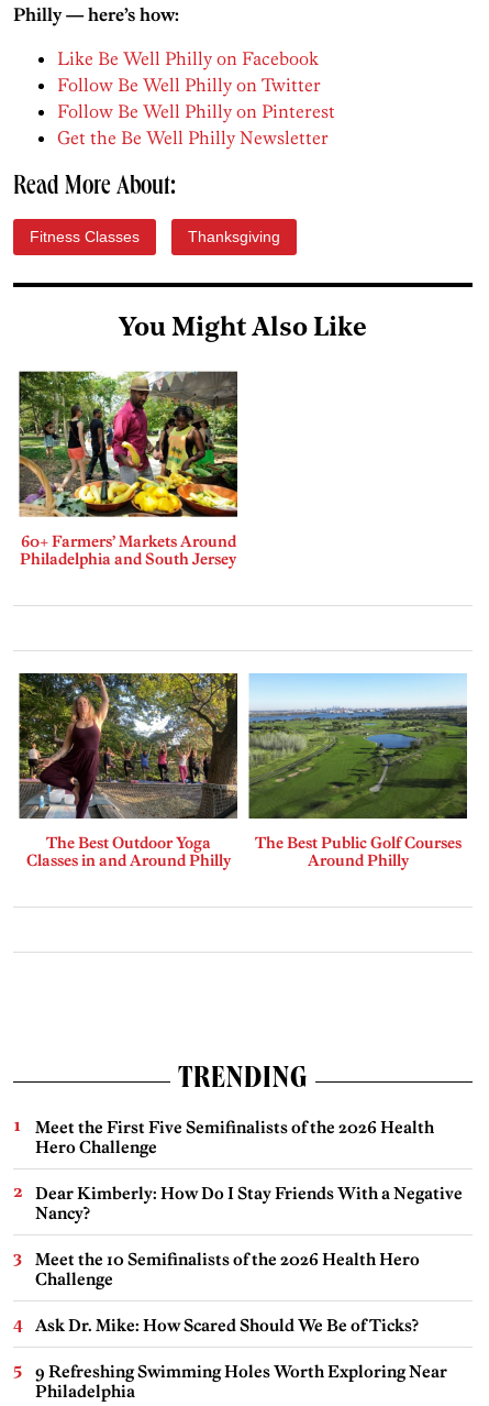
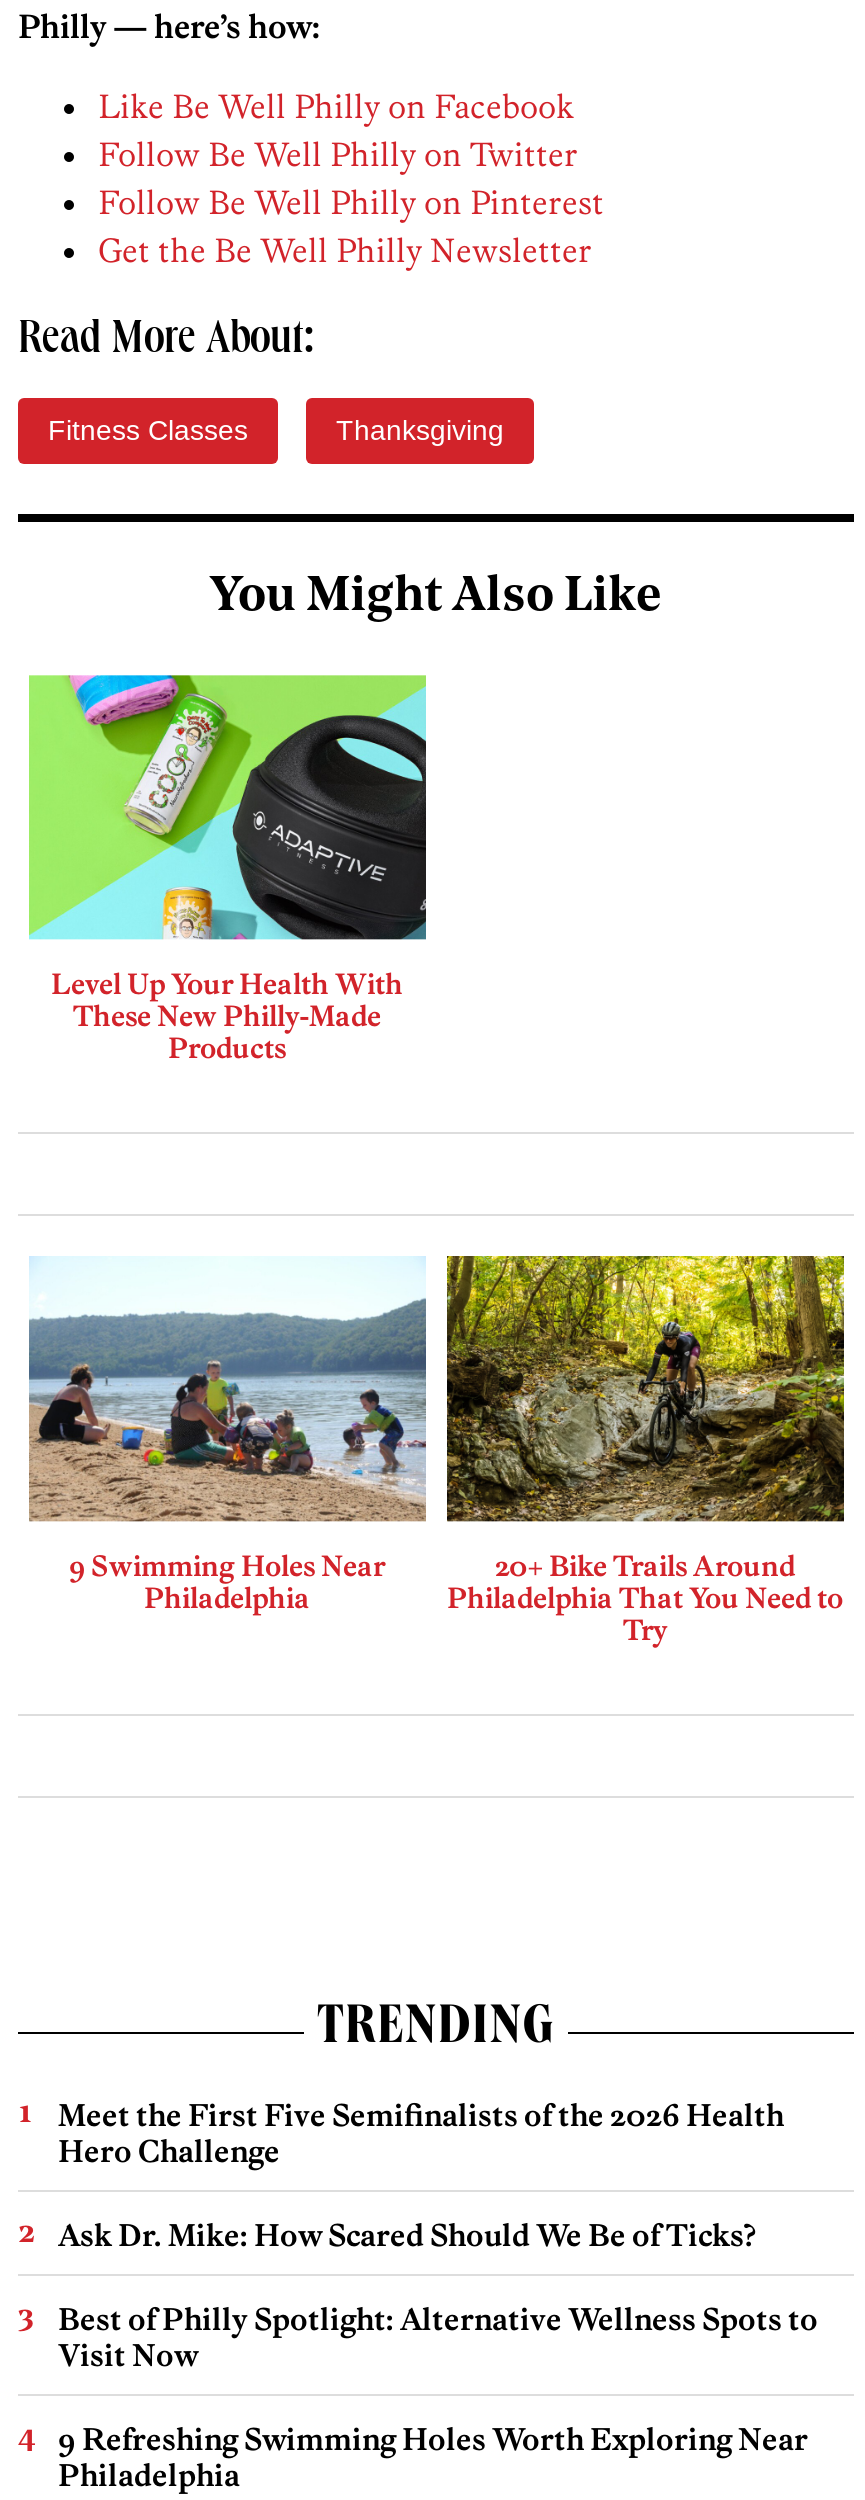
- [image]
- 60+ Farmers’ Markets Around
- Philadelphia and South Jersey
+ [image]
+ Level Up Your Health With
+ These New Philly-Made
+ Products

- [image]
- The Best Outdoor Yoga
- Classes in and Around Philly
+ [image]
+ 9 Swimming Holes Near
+ Philadelphia

- [image]
- The Best Public Golf Courses
- Around Philly
+ [image]
+ 20+ Bike Trails Around
+ Philadelphia That You Need to
+ Try

moved down: TRENDING | Meet the First Five Semifinalists of the 2026 Health | Hero Challenge

- Dear Kimberly: How Do I Stay Friends With a Negative
- Nancy?
- Meet the 10 Semifinalists of the 2026 Health Hero
- Challenge

moved up: Ask Dr. Mike: How Scared Should We Be of Ticks?

+ Best of Philly Spotlight: Alternative Wellness Spots to
+ Visit Now
